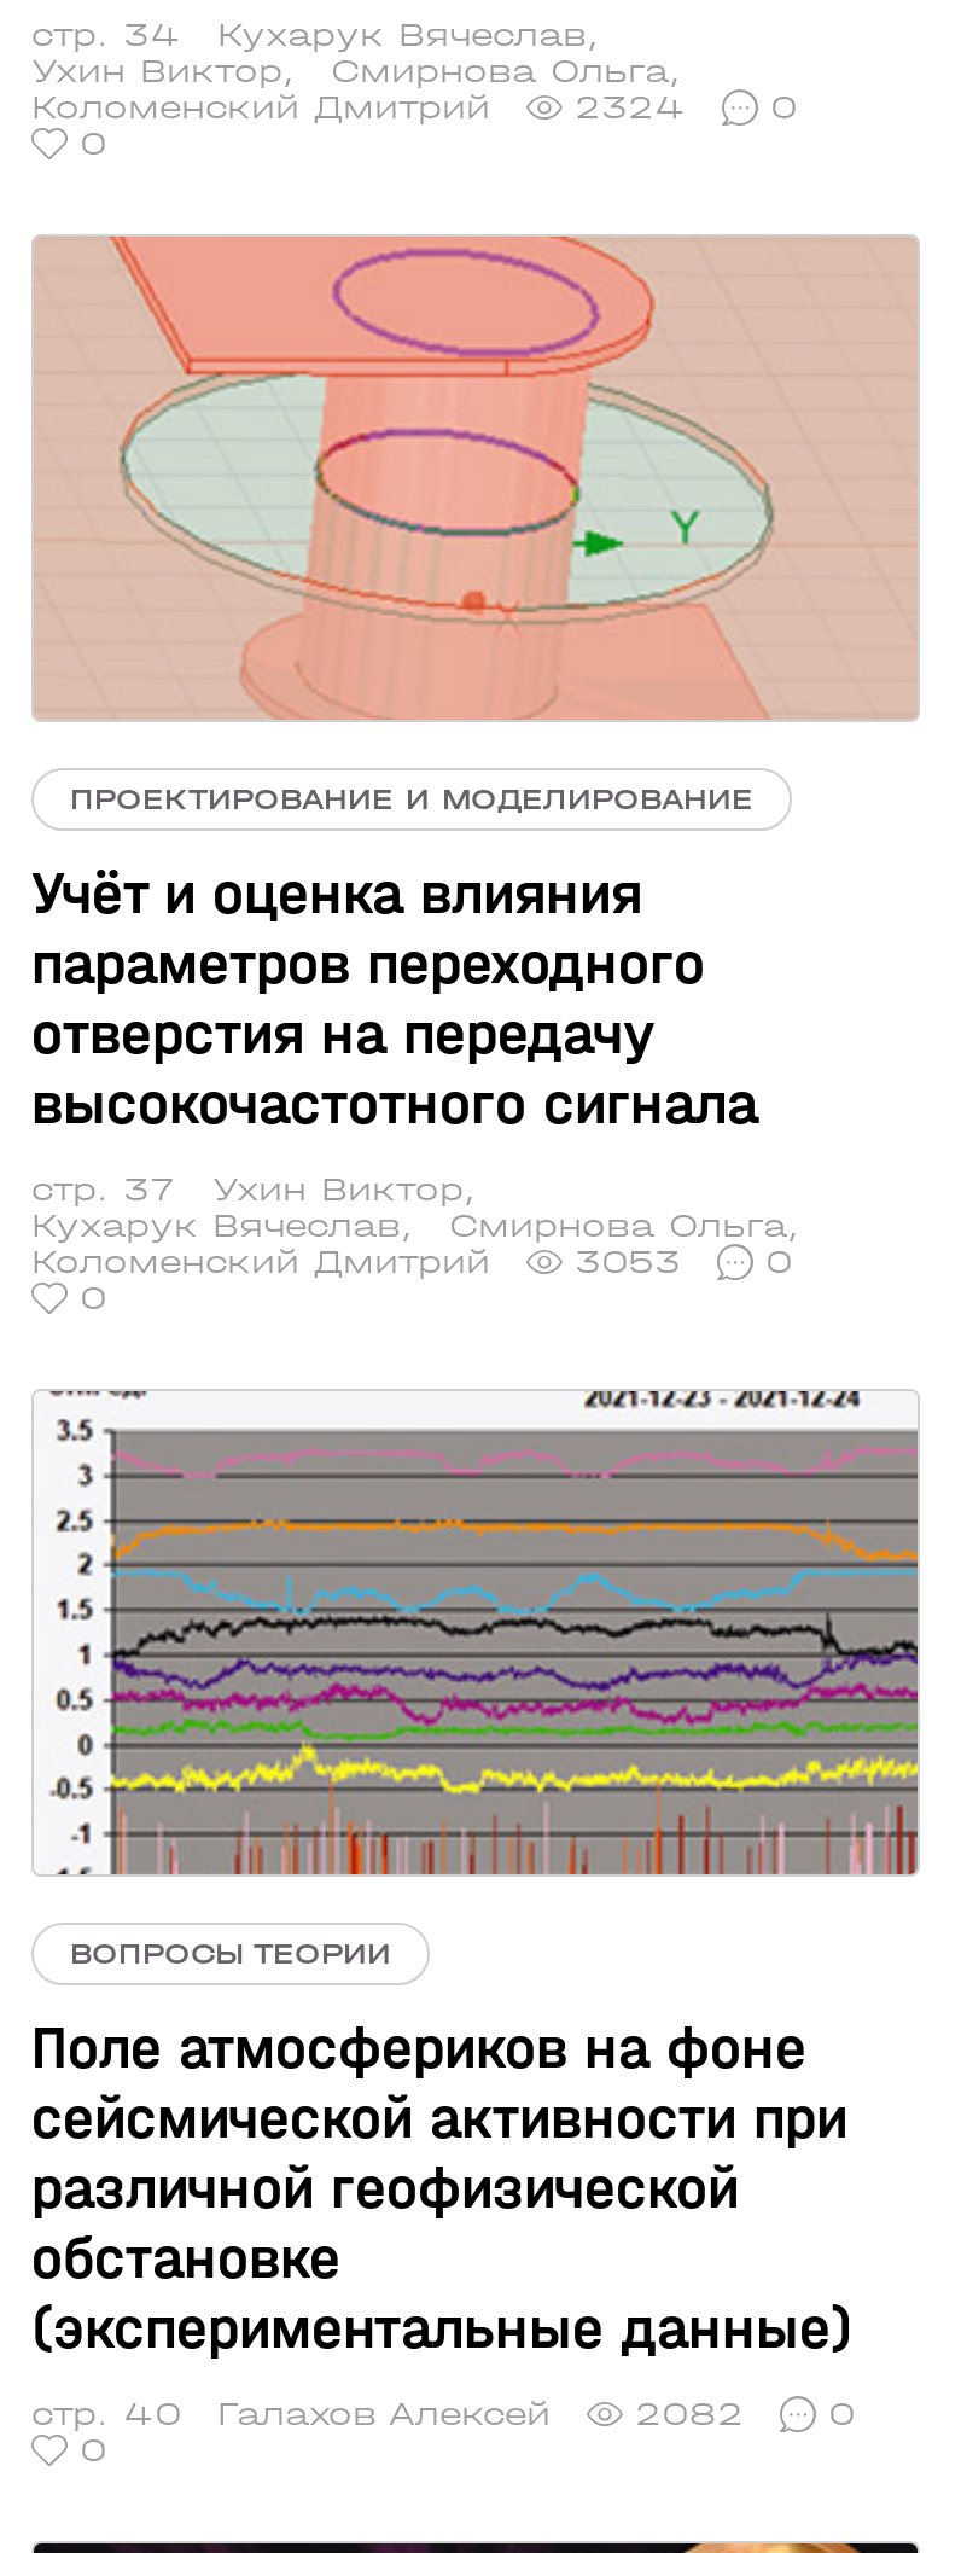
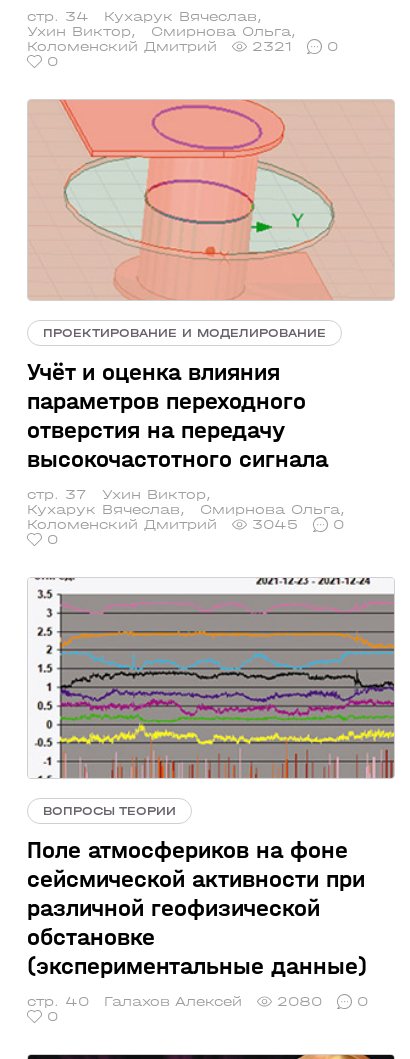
- 2324
+ 2321

- 3053
+ 3045

- 2082
+ 2080
